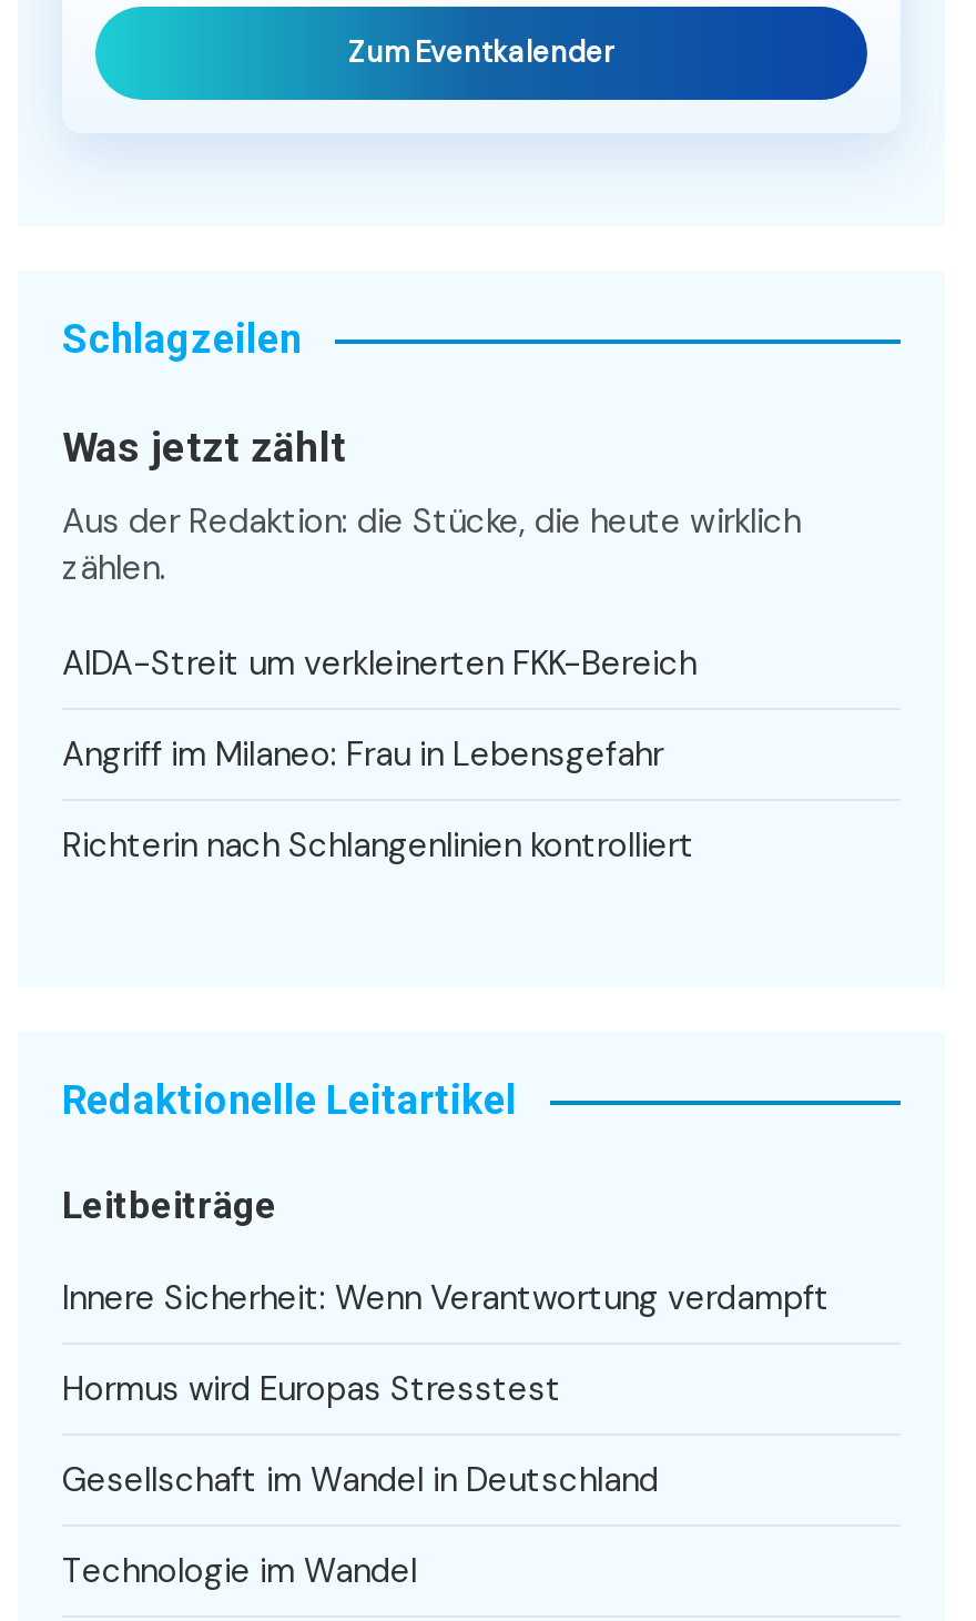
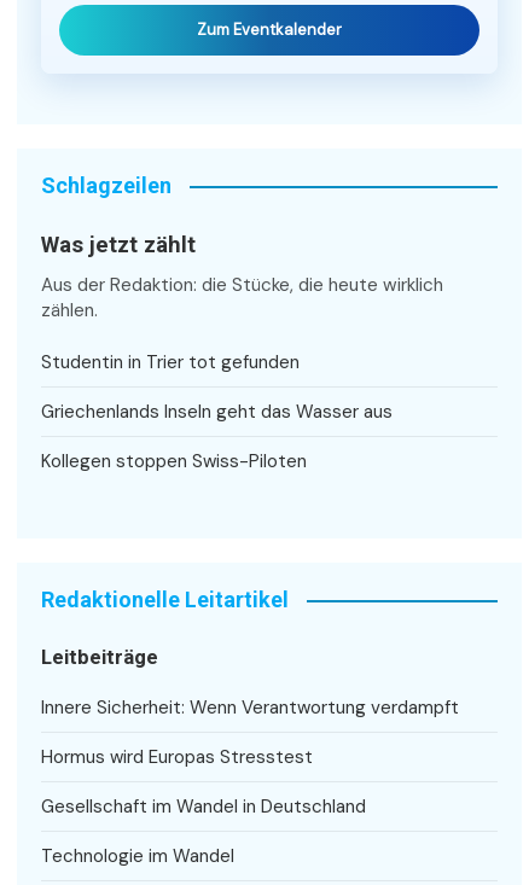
- AIDA-Streit um verkleinerten FKK-Bereich
+ Studentin in Trier tot gefunden

- Angriff im Milaneo: Frau in Lebensgefahr
+ Griechenlands Inseln geht das Wasser aus

- Richterin nach Schlangenlinien kontrolliert
+ Kollegen stoppen Swiss-Piloten
